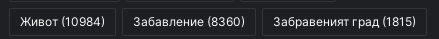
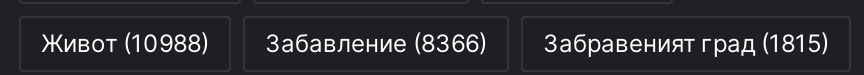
- Живот (10984)
+ Живот (10988)

- Забавление (8360)
+ Забавление (8366)
